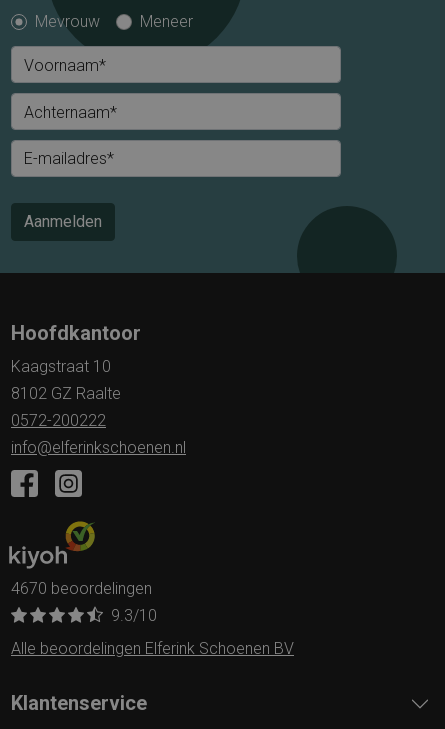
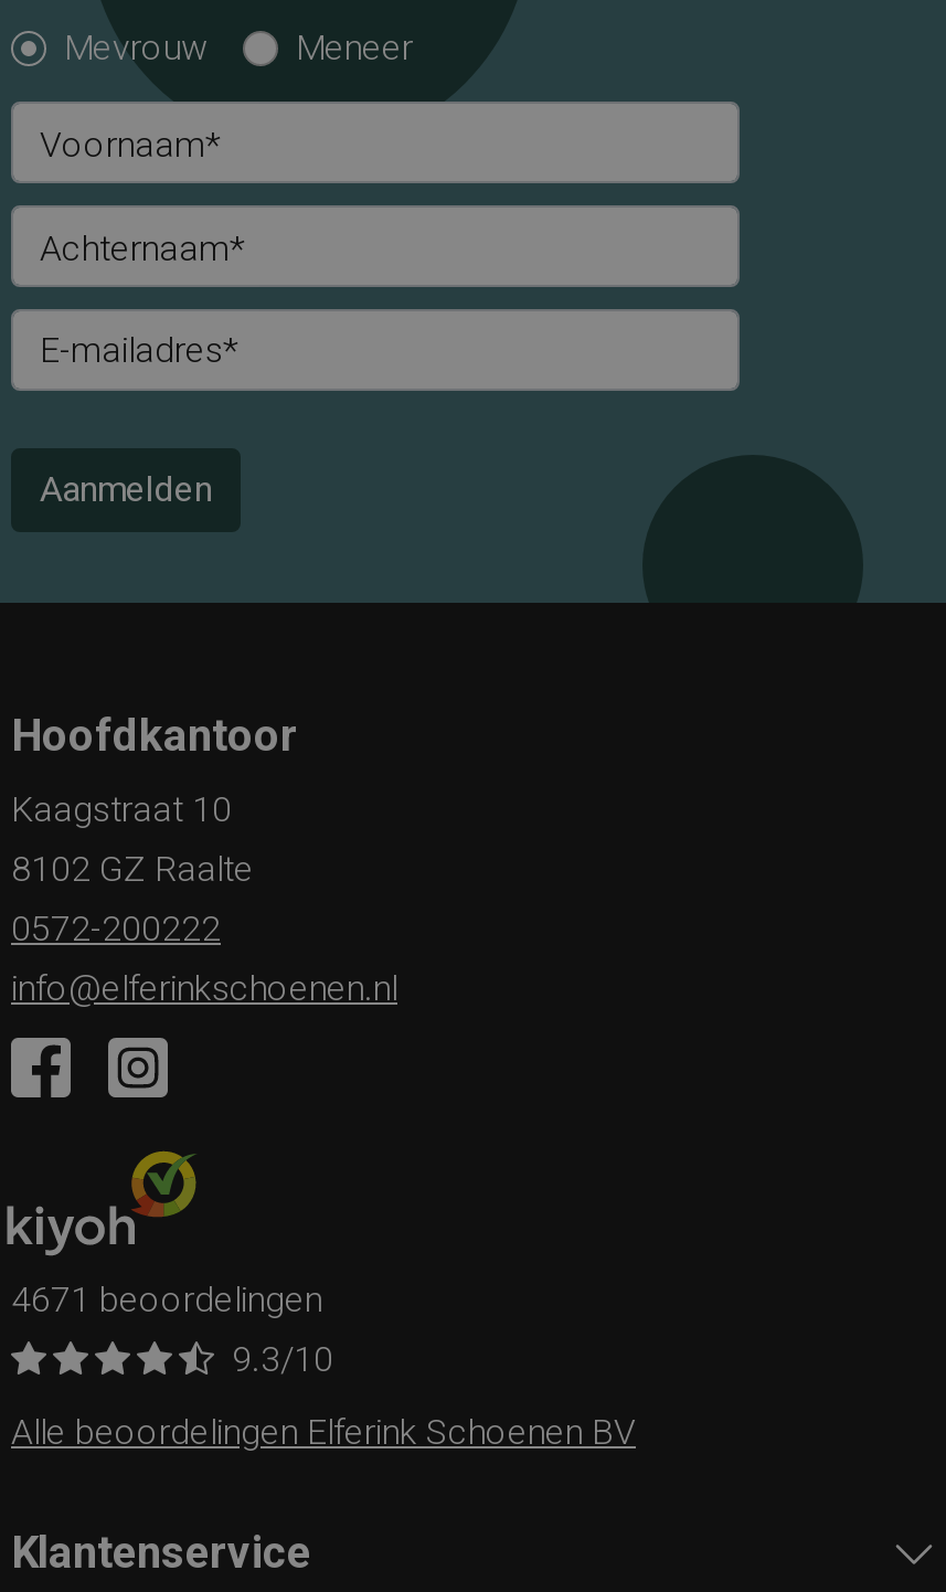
- 4670 beoordelingen
+ 4671 beoordelingen
